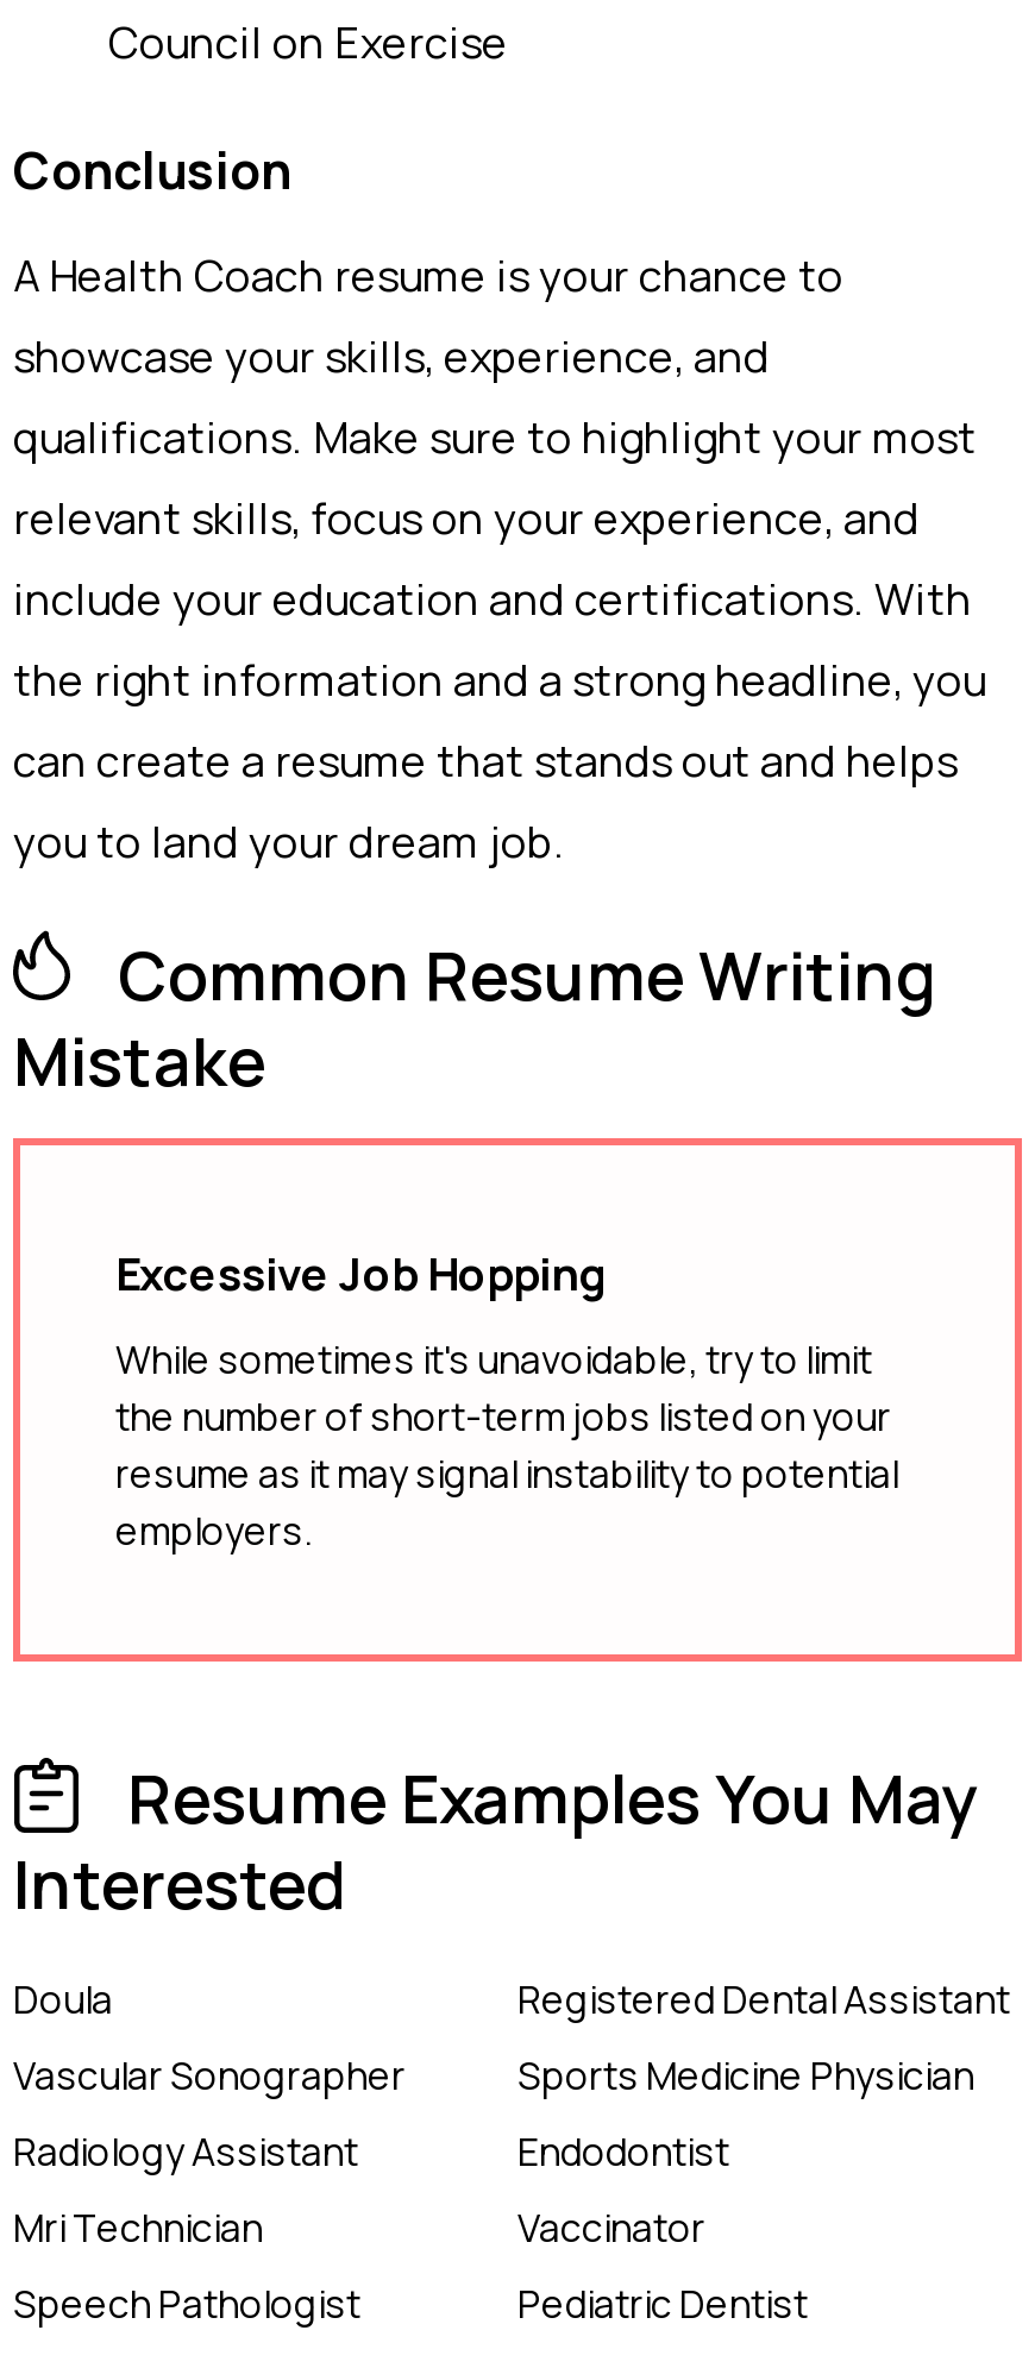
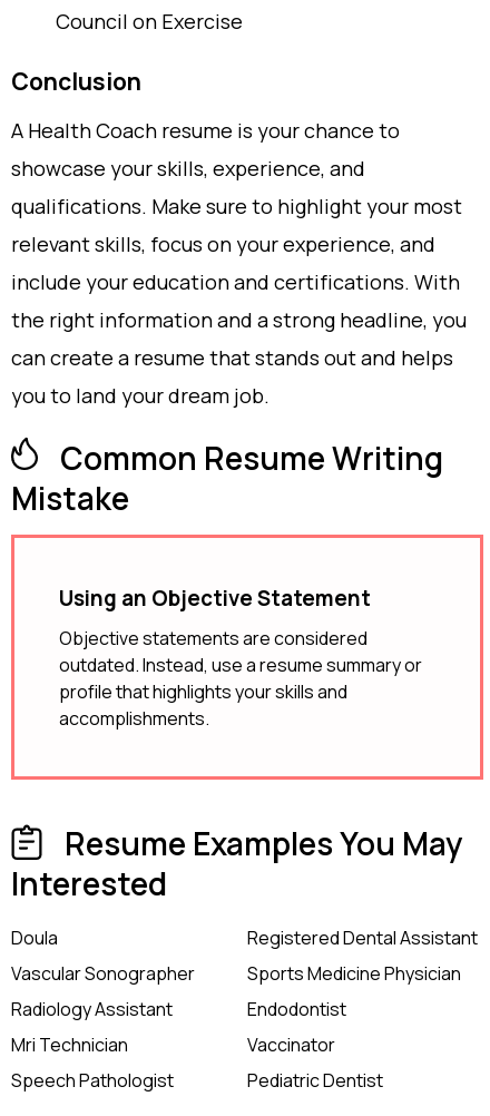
- Excessive Job Hopping
+ Using an Objective Statement

- While sometimes it's unavoidable, try to limit
- the number of short-term jobs listed on your
- resume as it may signal instability to potential
- employers.
+ Objective statements are considered
+ outdated. Instead, use a resume summary or
+ profile that highlights your skills and
+ accomplishments.
